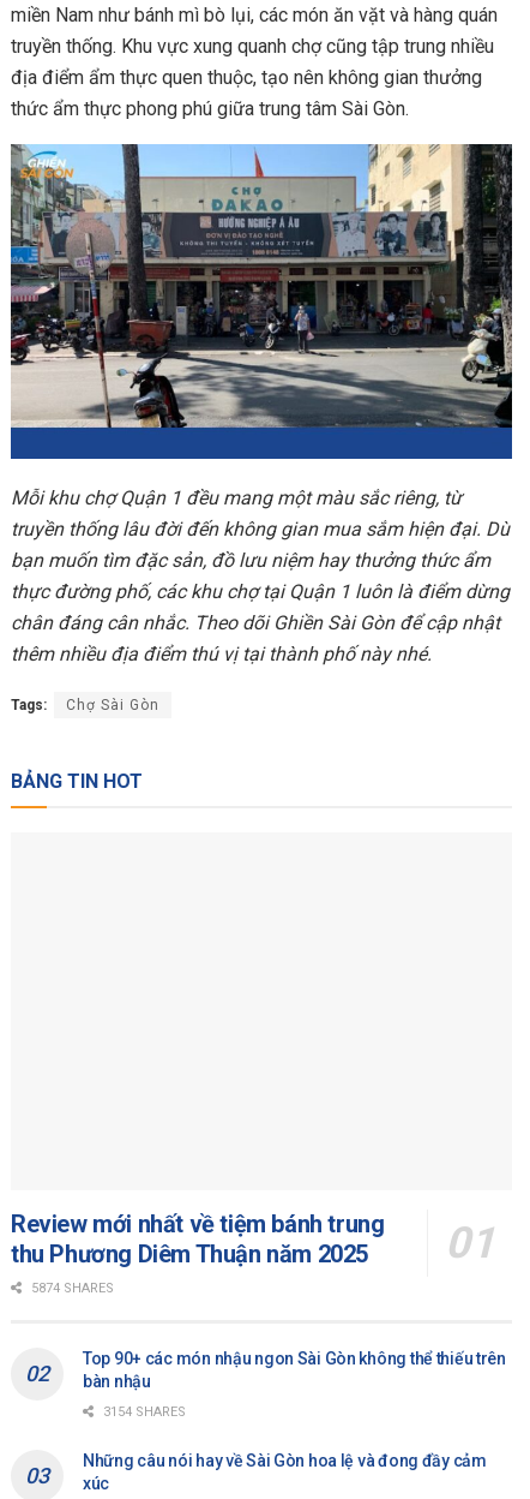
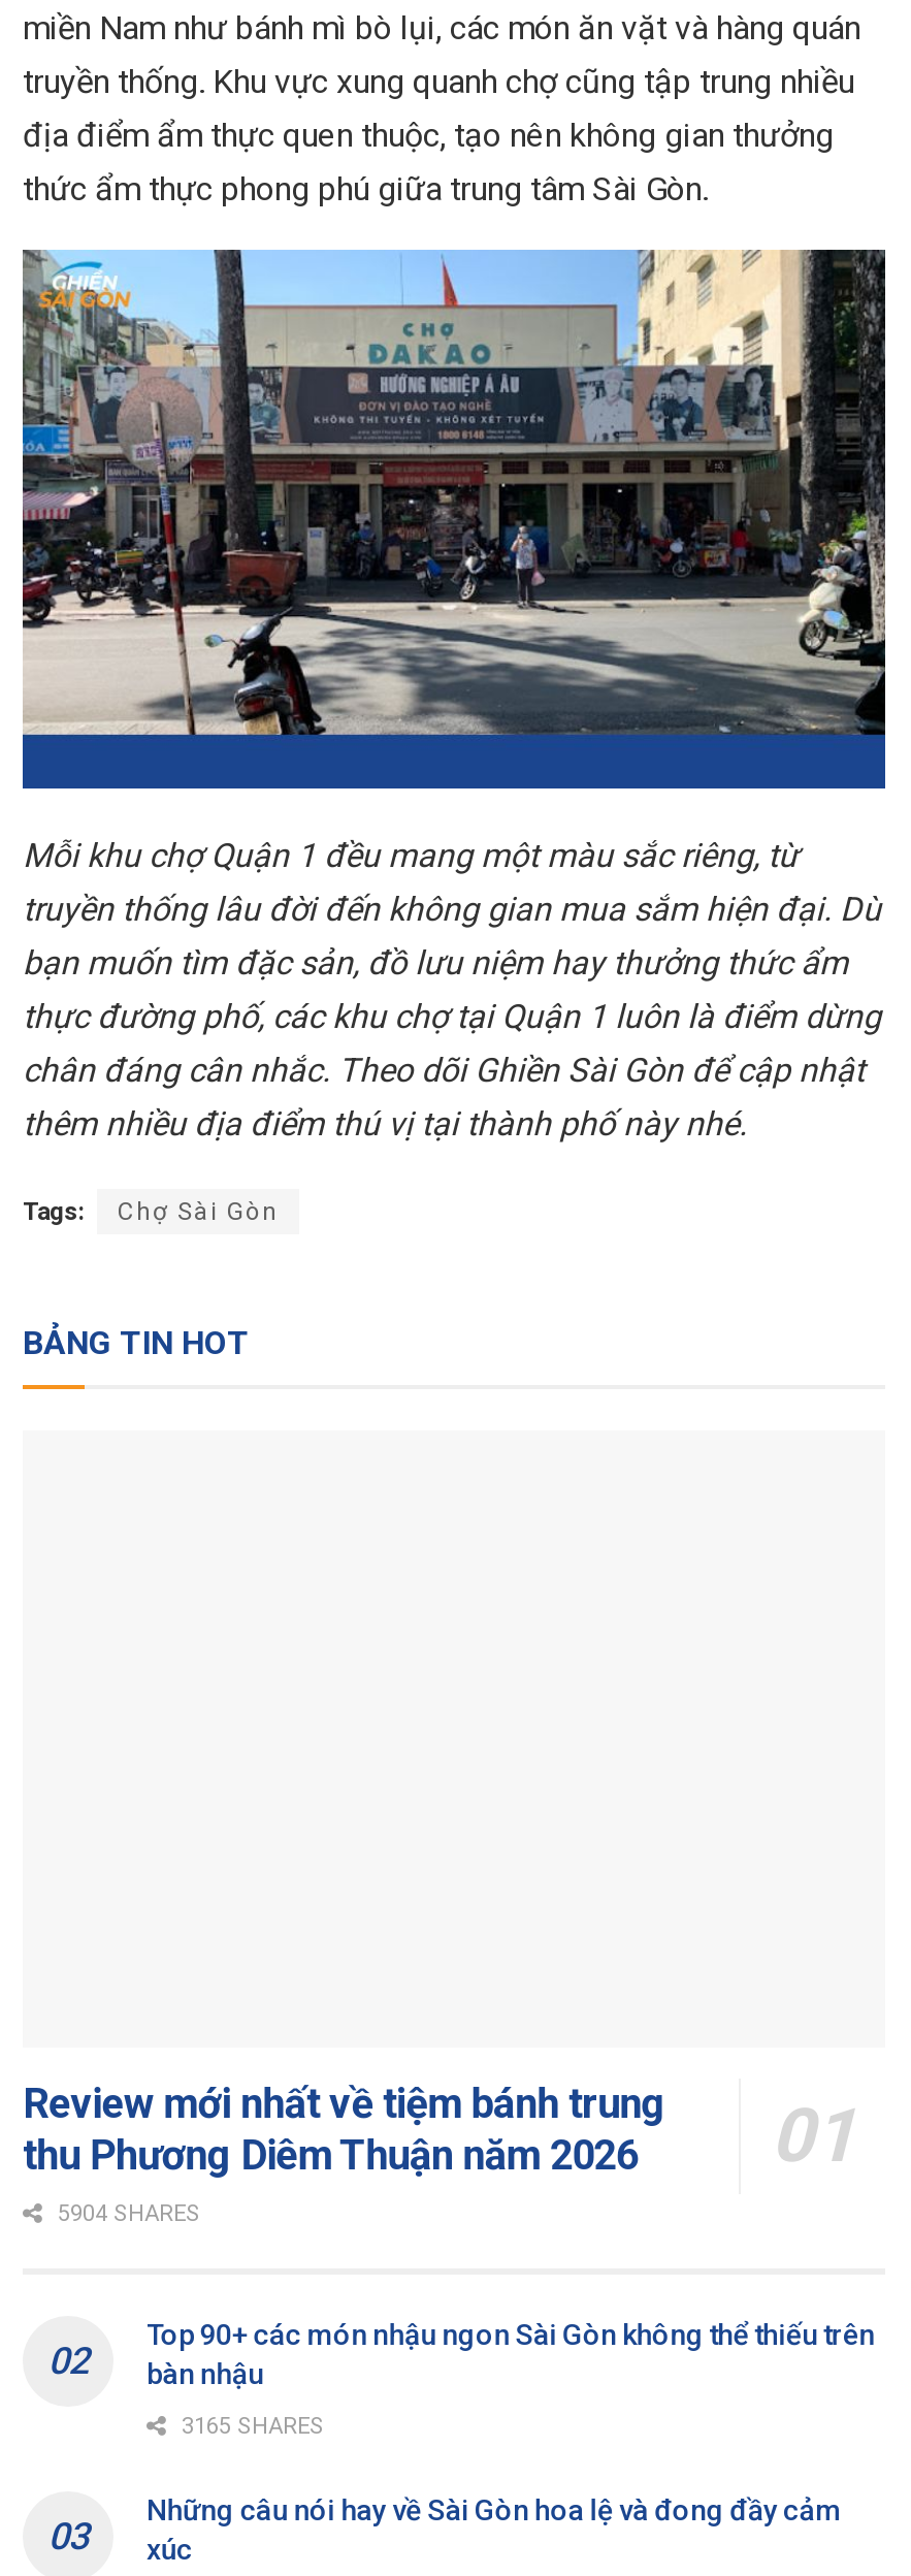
- thu Phương Diêm Thuận năm 2025
+ thu Phương Diêm Thuận năm 2026

- 5874 SHARES
+ 5904 SHARES

- 3154 SHARES
+ 3165 SHARES
